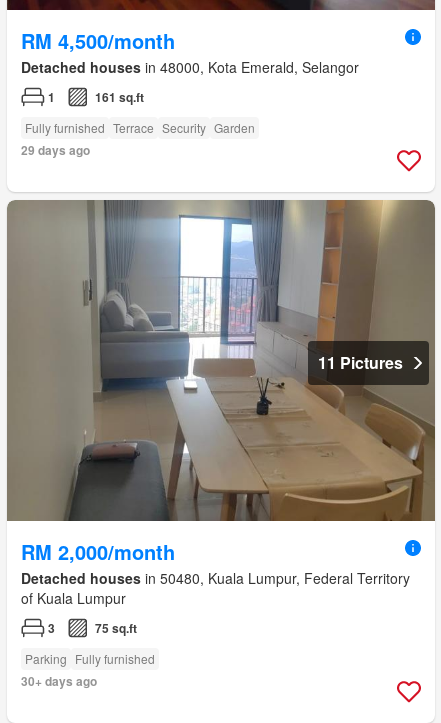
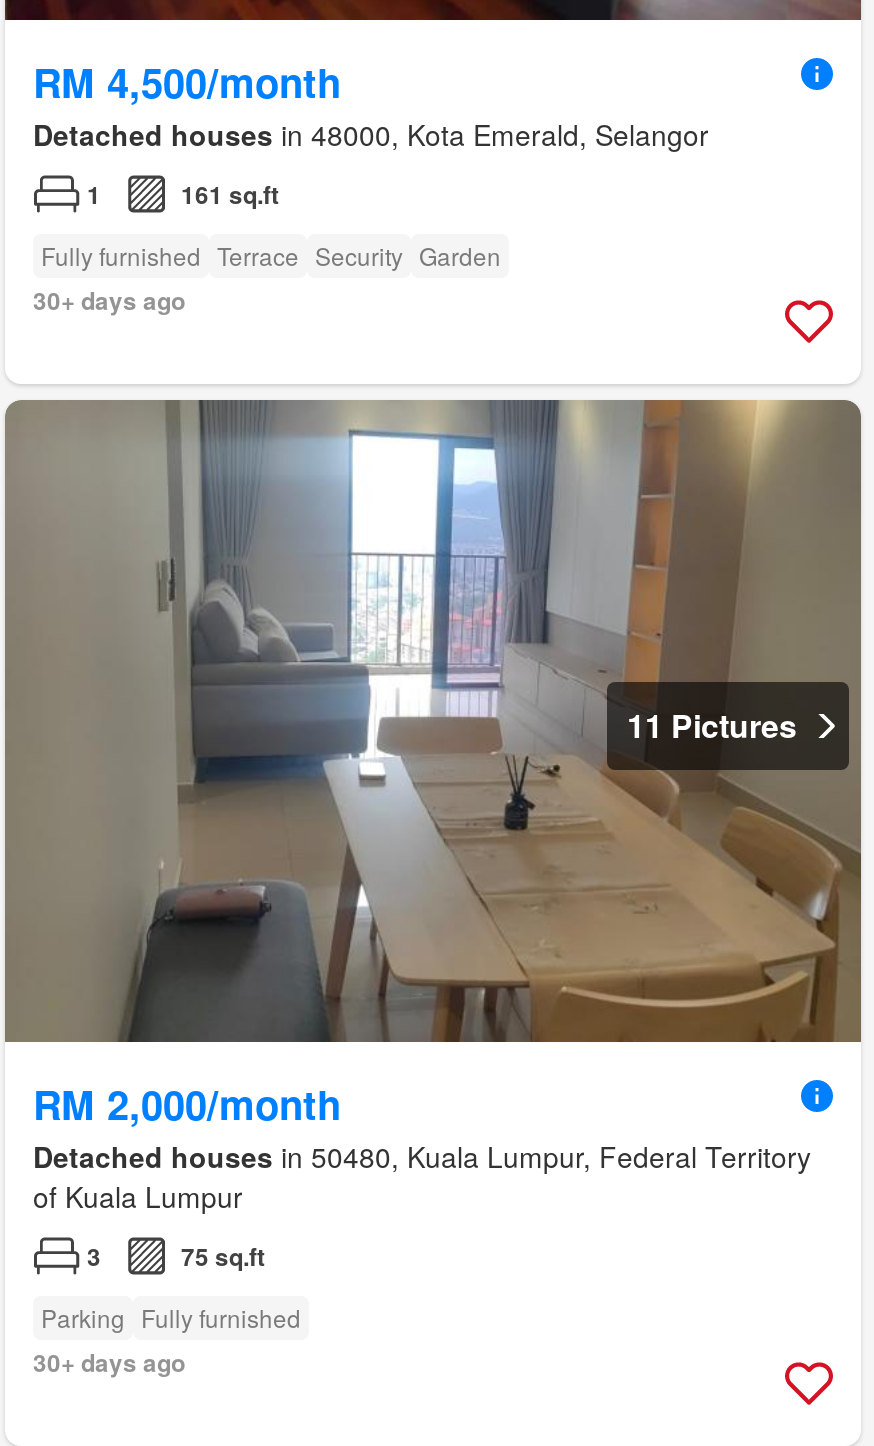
- 29 days ago
+ 30+ days ago
